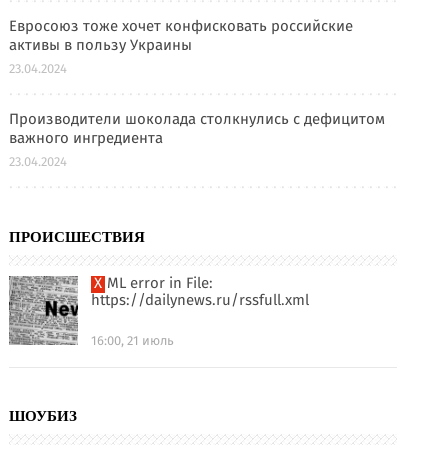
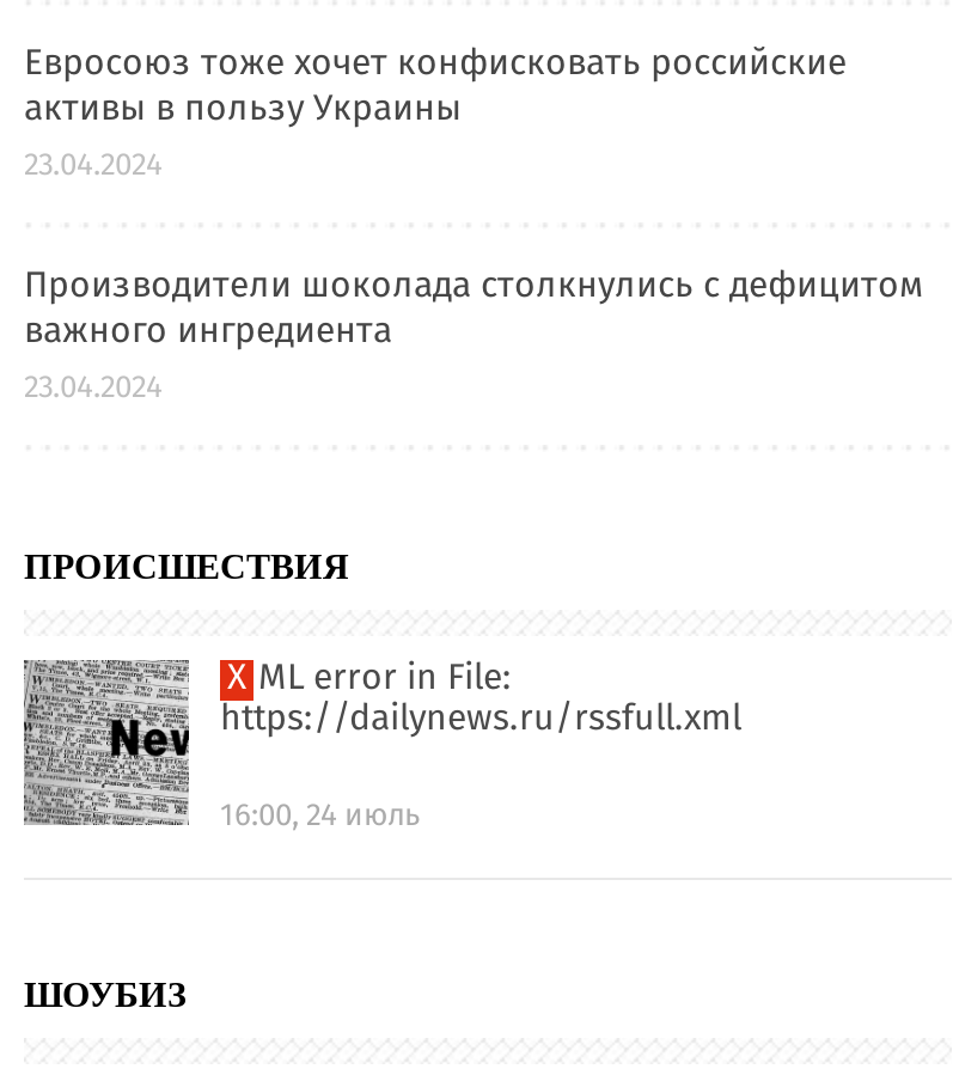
- 16:00, 21 июль
+ 16:00, 24 июль
